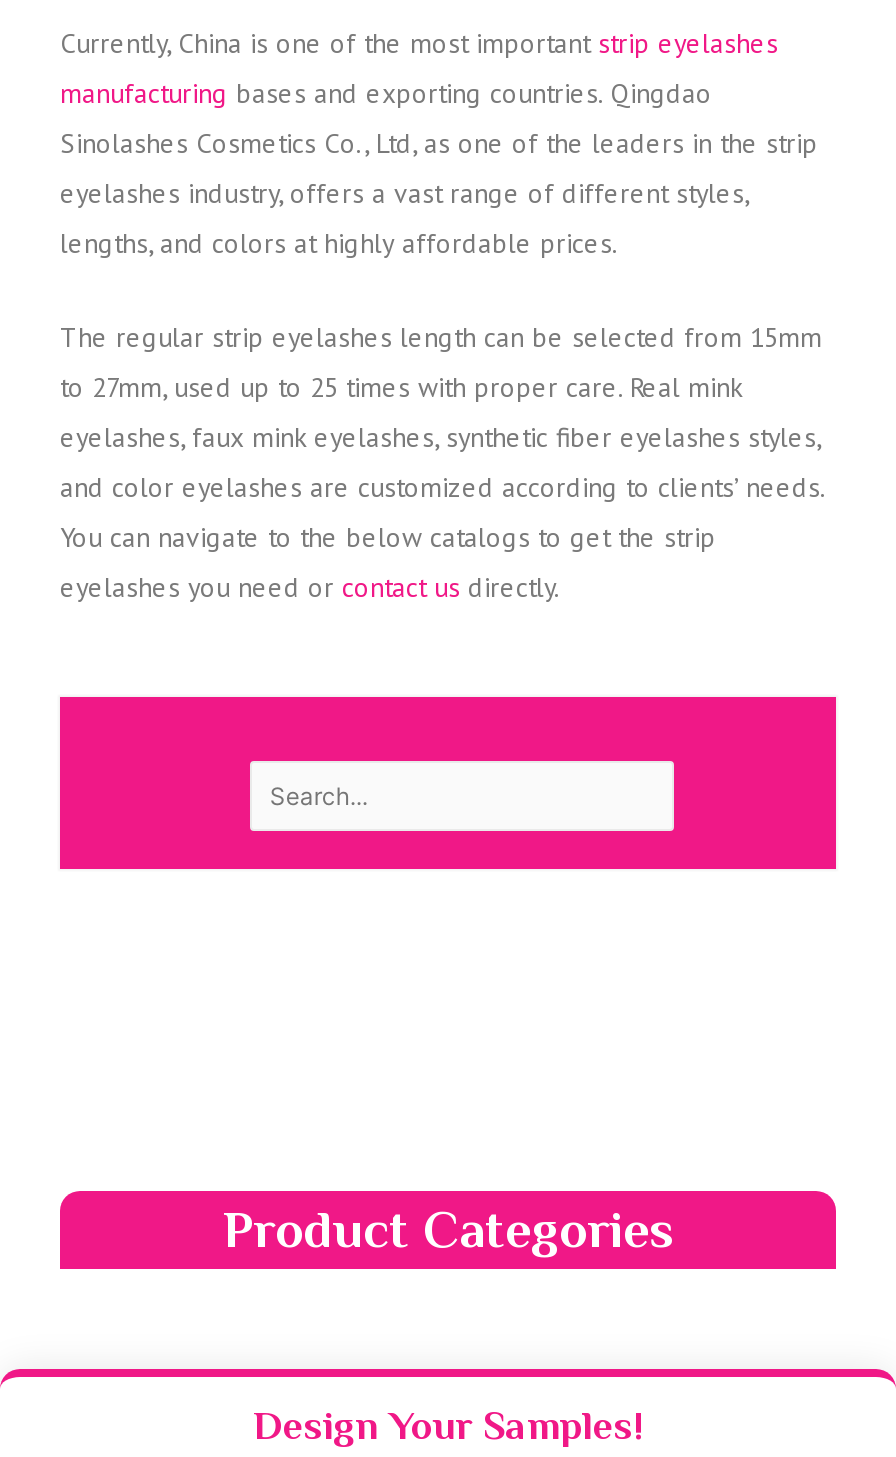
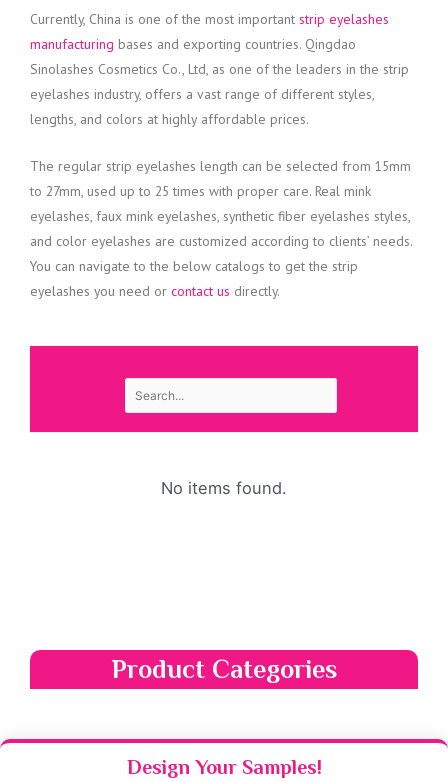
+ No items found.
